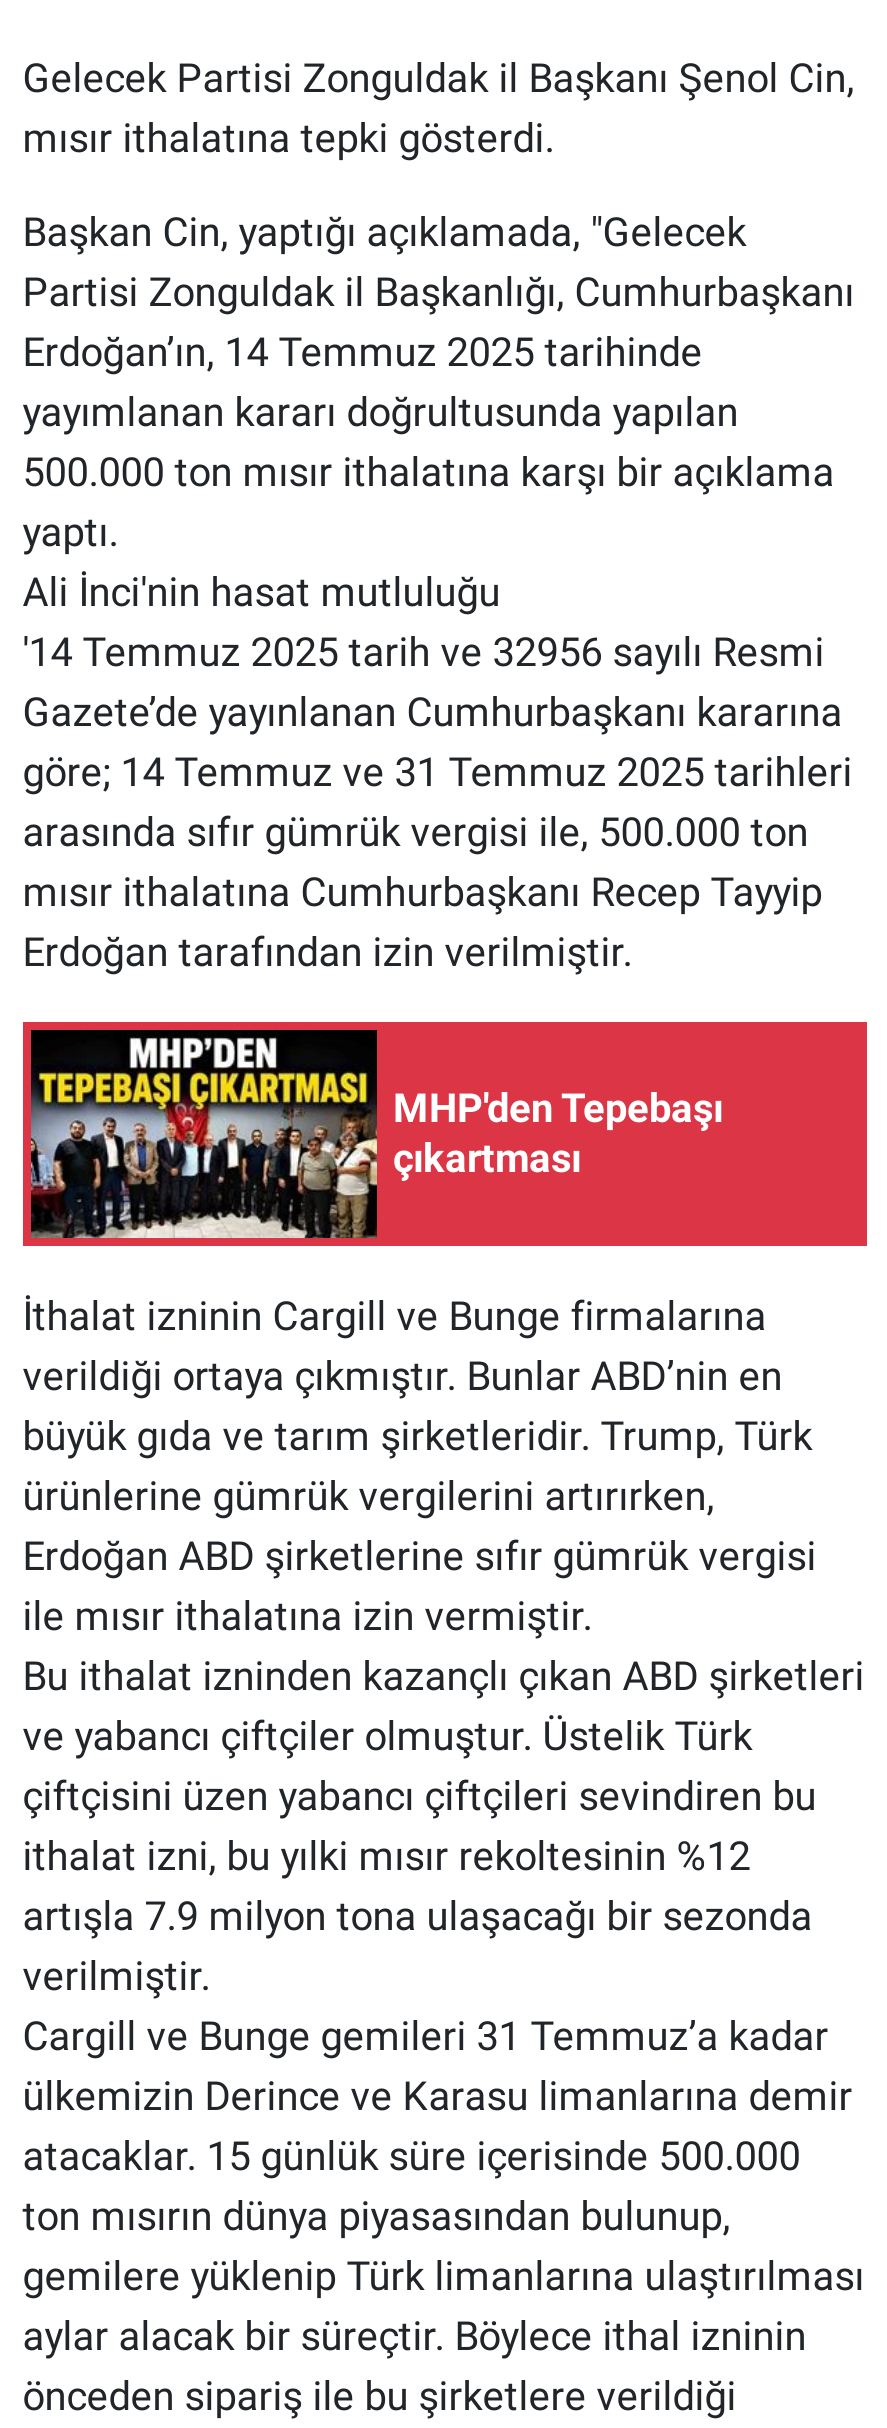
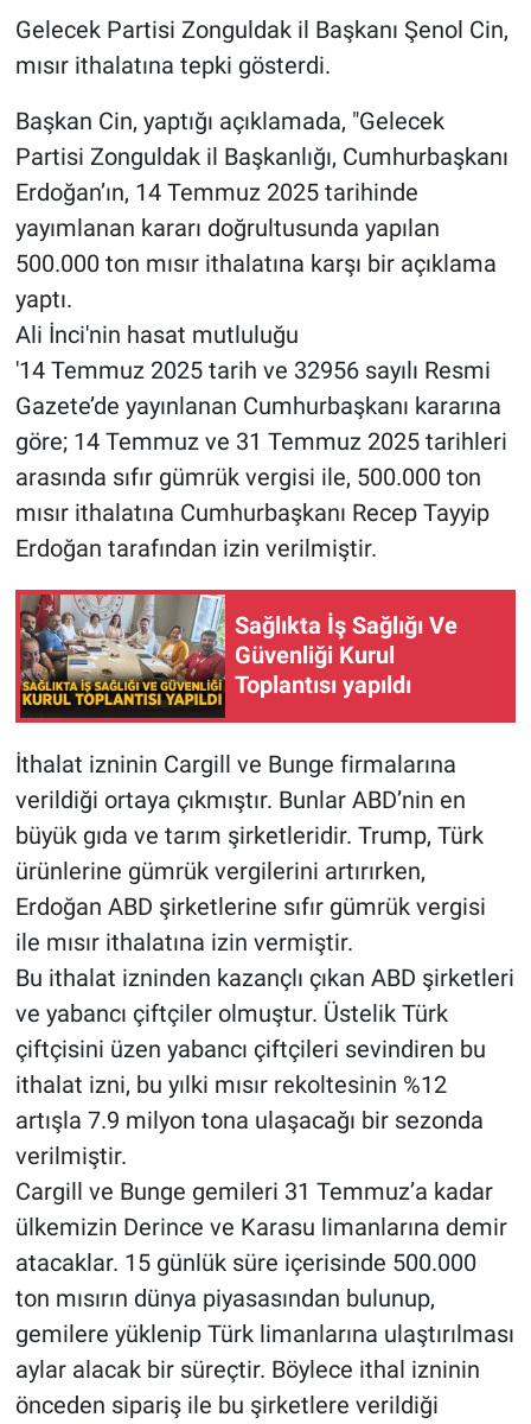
- [image]
- MHP'den Tepebaşı
- çıkartması
+ [image]
+ Sağlıkta İş Sağlığı Ve
+ Güvenliği Kurul
+ Toplantısı yapıldı
